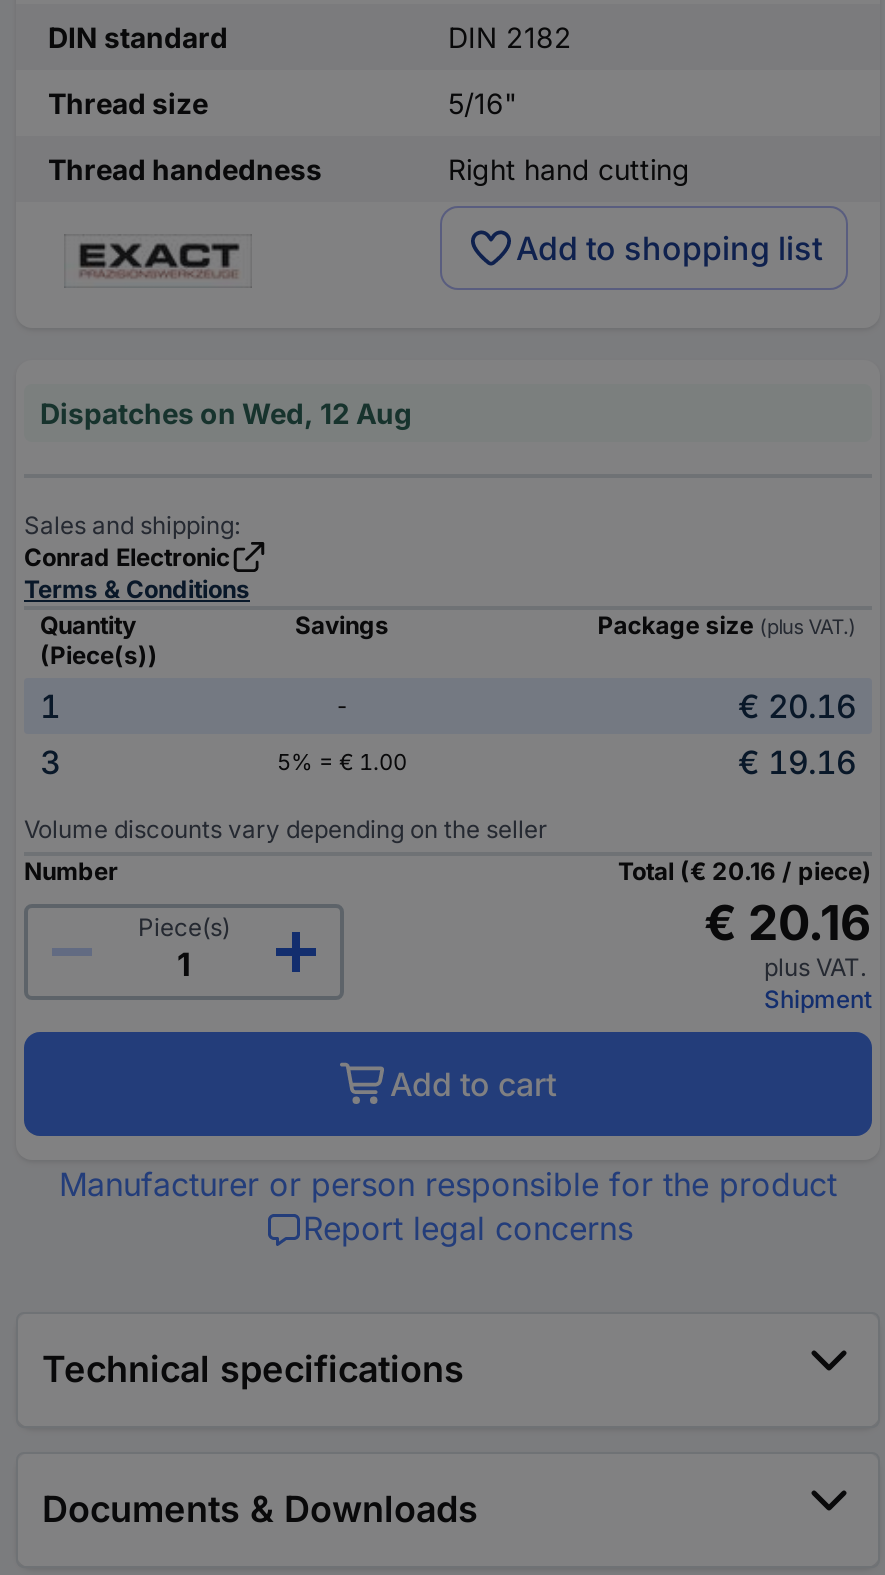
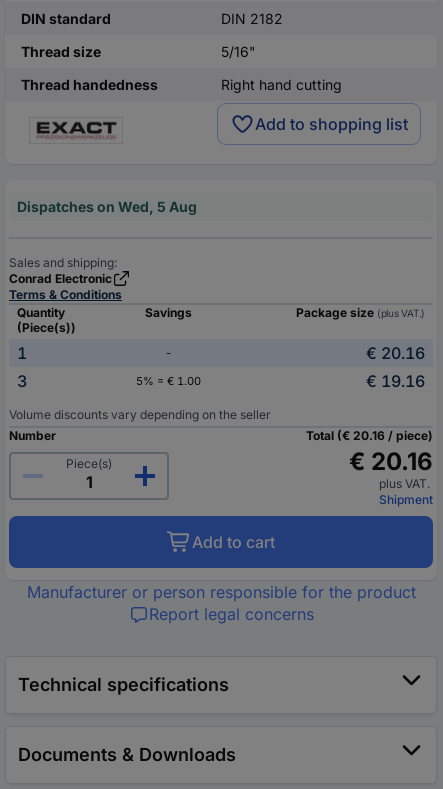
- Dispatches on Wed, 12 Aug
+ Dispatches on Wed, 5 Aug
